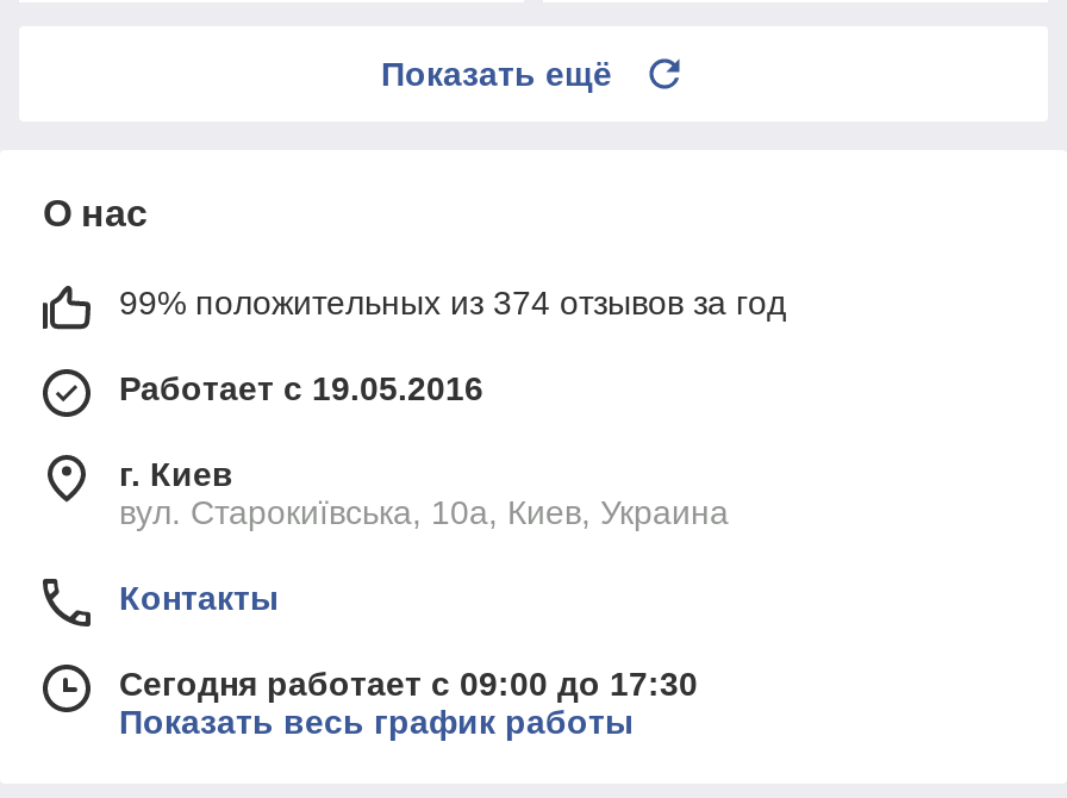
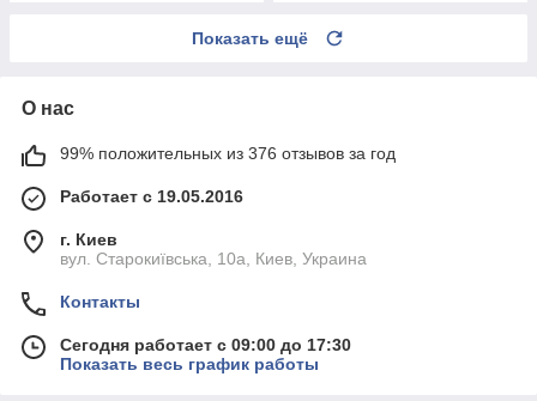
- 99% положительных из 374 отзывов за год
+ 99% положительных из 376 отзывов за год
